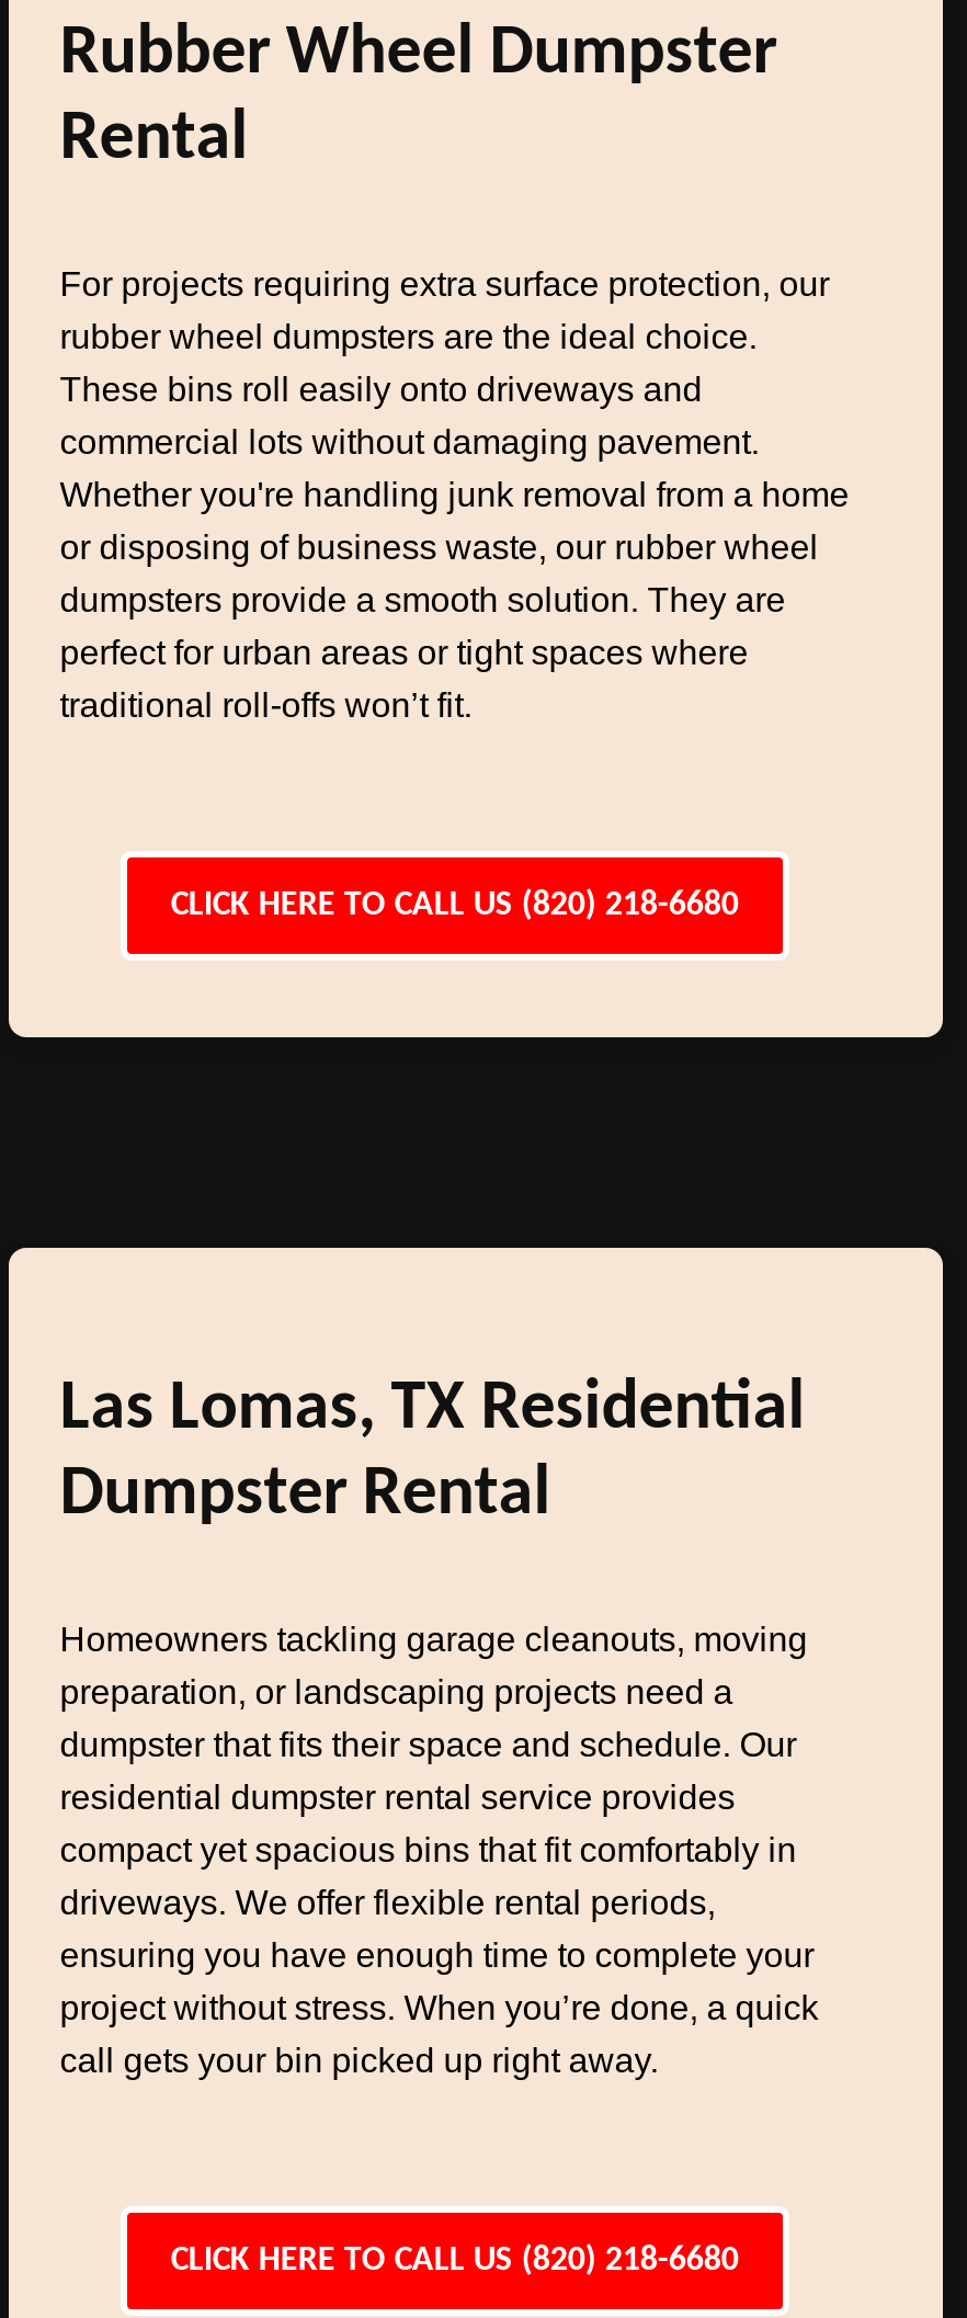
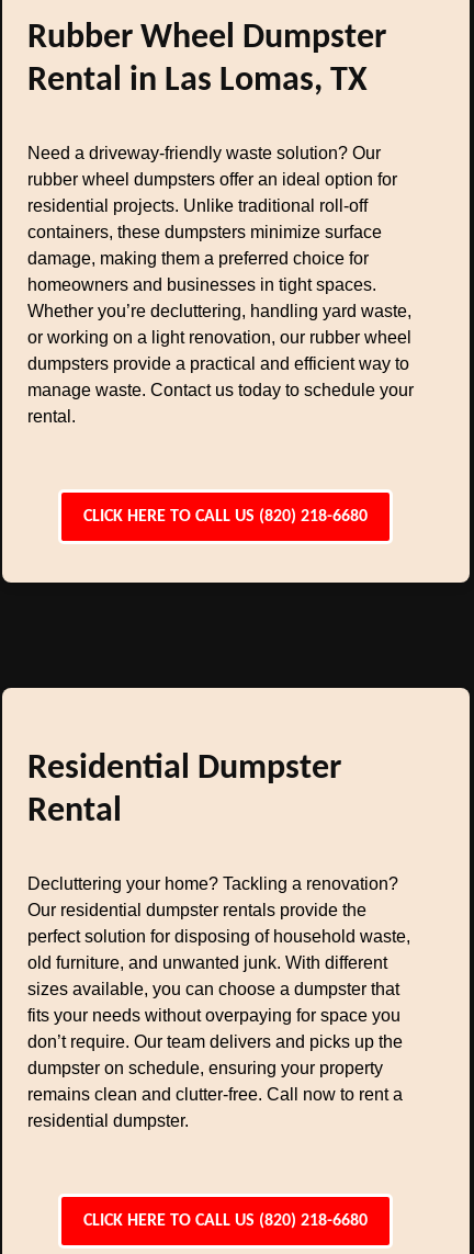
- Rental
+ Rental in Las Lomas, TX

- For projects requiring extra surface protection, our
- rubber wheel dumpsters are the ideal choice.
- These bins roll easily onto driveways and
- commercial lots without damaging pavement.
- Whether you're handling junk removal from a home
- or disposing of business waste, our rubber wheel
- dumpsters provide a smooth solution. They are
- perfect for urban areas or tight spaces where
- traditional roll-offs won’t fit.
+ Need a driveway-friendly waste solution? Our
+ rubber wheel dumpsters offer an ideal option for
+ residential projects. Unlike traditional roll-off
+ containers, these dumpsters minimize surface
+ damage, making them a preferred choice for
+ homeowners and businesses in tight spaces.
+ Whether you’re decluttering, handling yard waste,
+ or working on a light renovation, our rubber wheel
+ dumpsters provide a practical and efficient way to
+ manage waste. Contact us today to schedule your
+ rental.

- Las Lomas, TX Residential
- Dumpster Rental
+ Residential Dumpster
+ Rental

- Homeowners tackling garage cleanouts, moving
- preparation, or landscaping projects need a
- dumpster that fits their space and schedule. Our
- residential dumpster rental service provides
- compact yet spacious bins that fit comfortably in
- driveways. We offer flexible rental periods,
- ensuring you have enough time to complete your
- project without stress. When you’re done, a quick
- call gets your bin picked up right away.
+ Decluttering your home? Tackling a renovation?
+ Our residential dumpster rentals provide the
+ perfect solution for disposing of household waste,
+ old furniture, and unwanted junk. With different
+ sizes available, you can choose a dumpster that
+ fits your needs without overpaying for space you
+ don’t require. Our team delivers and picks up the
+ dumpster on schedule, ensuring your property
+ remains clean and clutter-free. Call now to rent a
+ residential dumpster.
